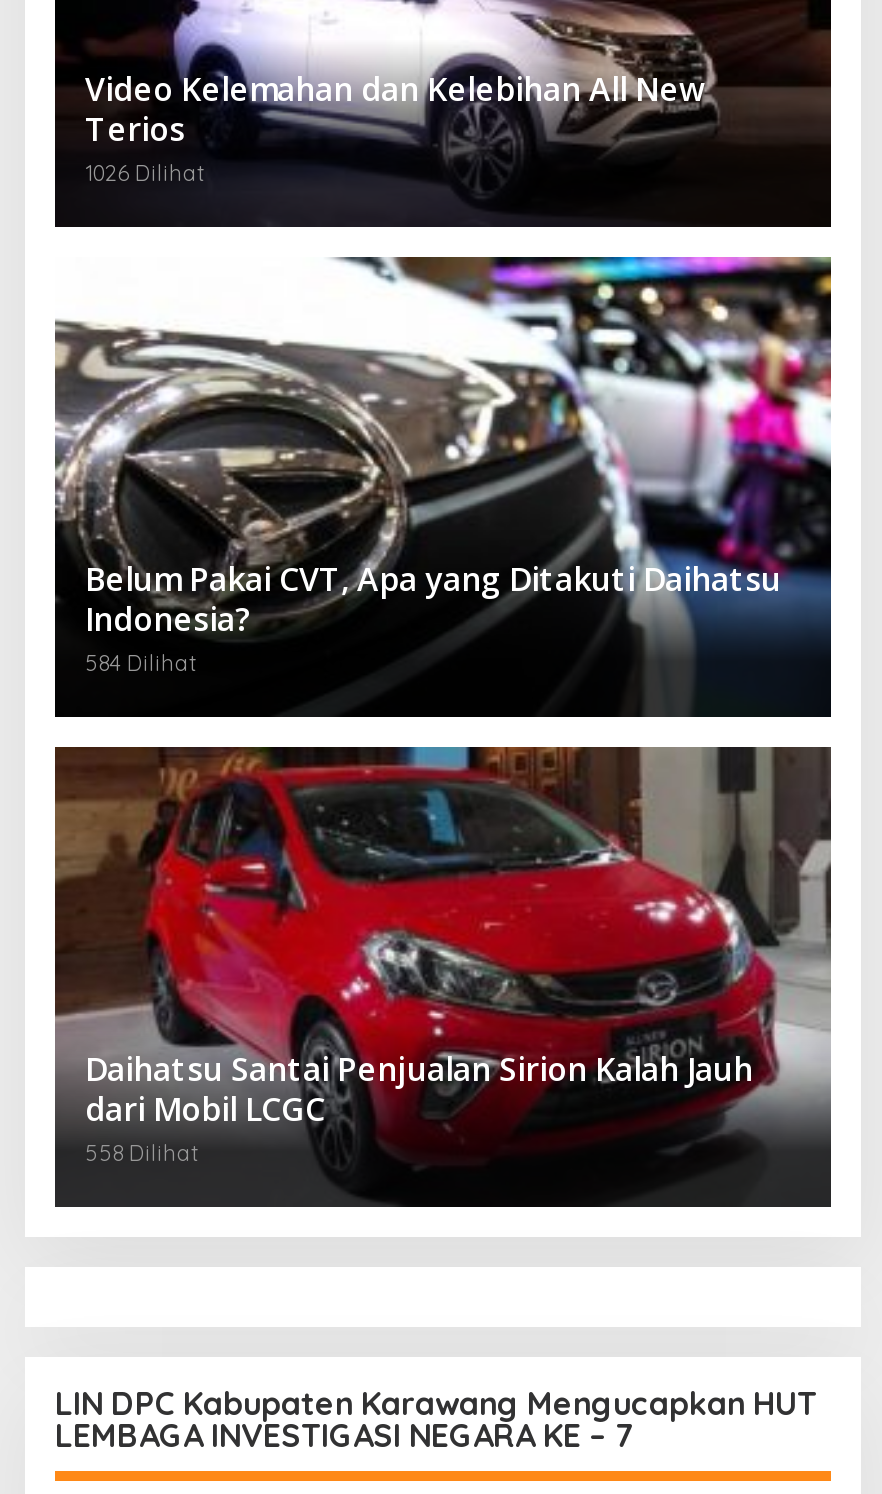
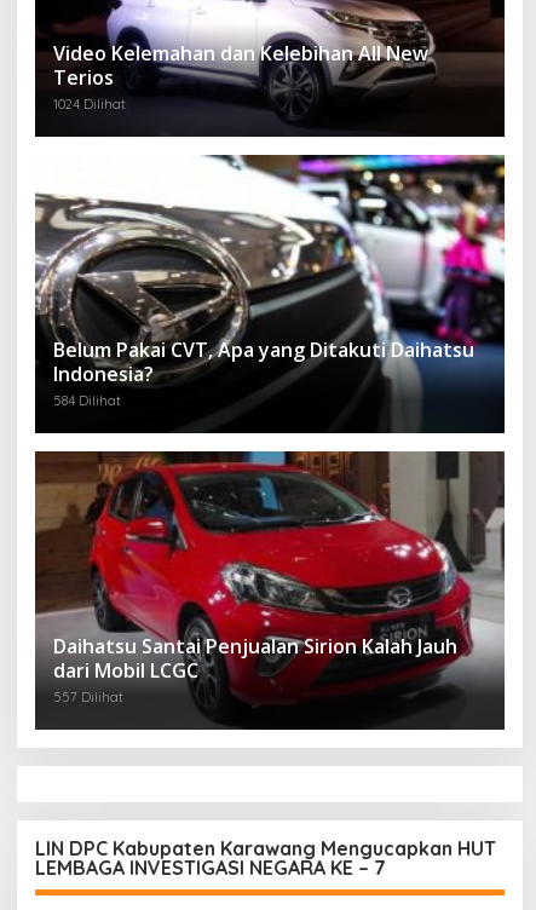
- 1026 Dilihat
+ 1024 Dilihat

- 558 Dilihat
+ 557 Dilihat
